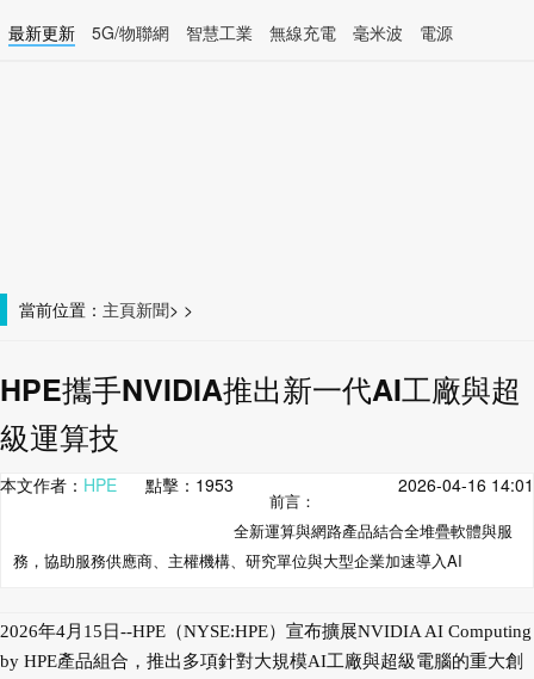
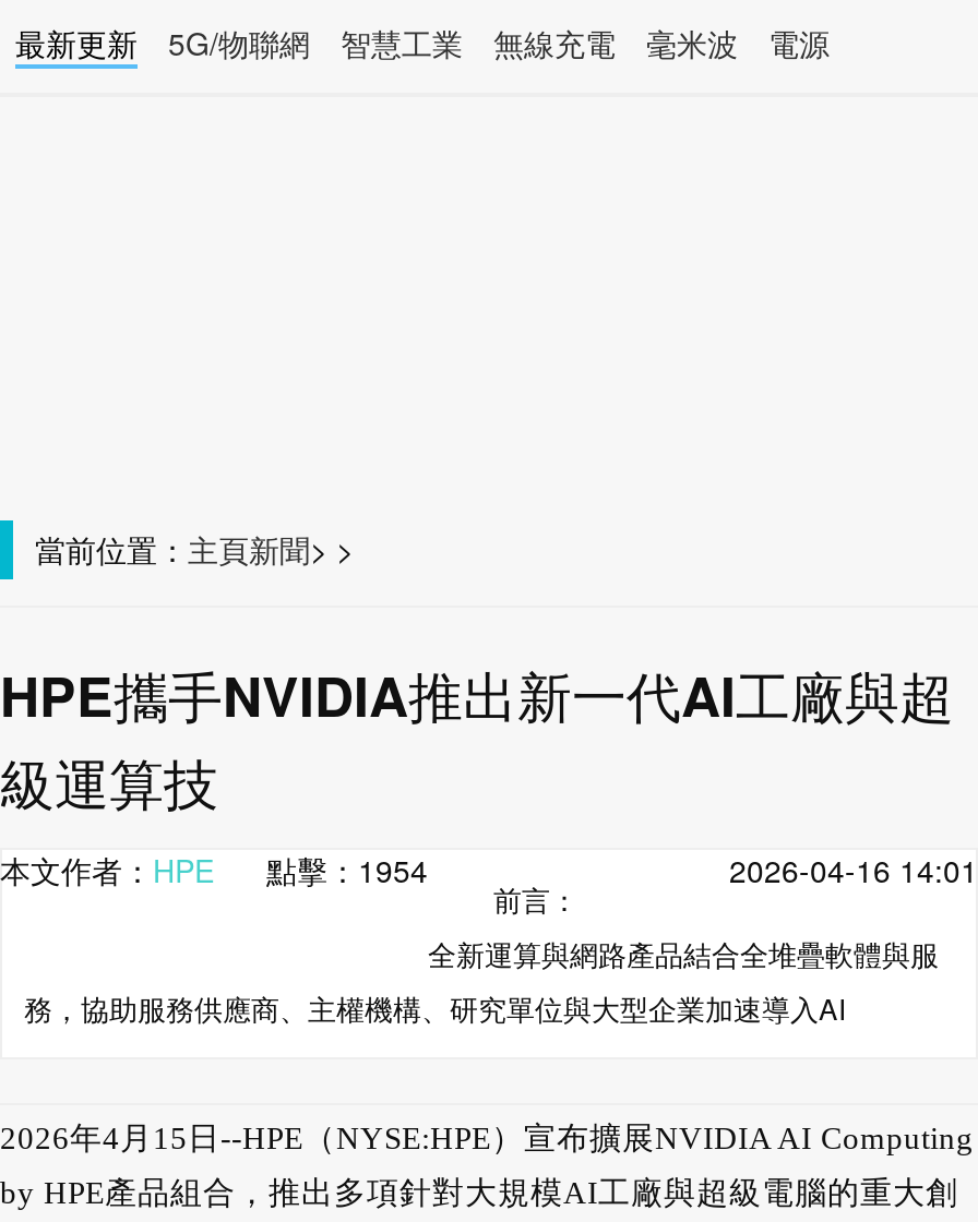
- 本文作者：HPE點擊：1953
+ 本文作者：HPE點擊：1954
